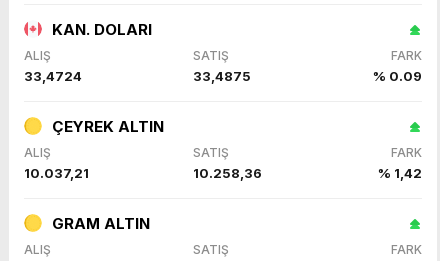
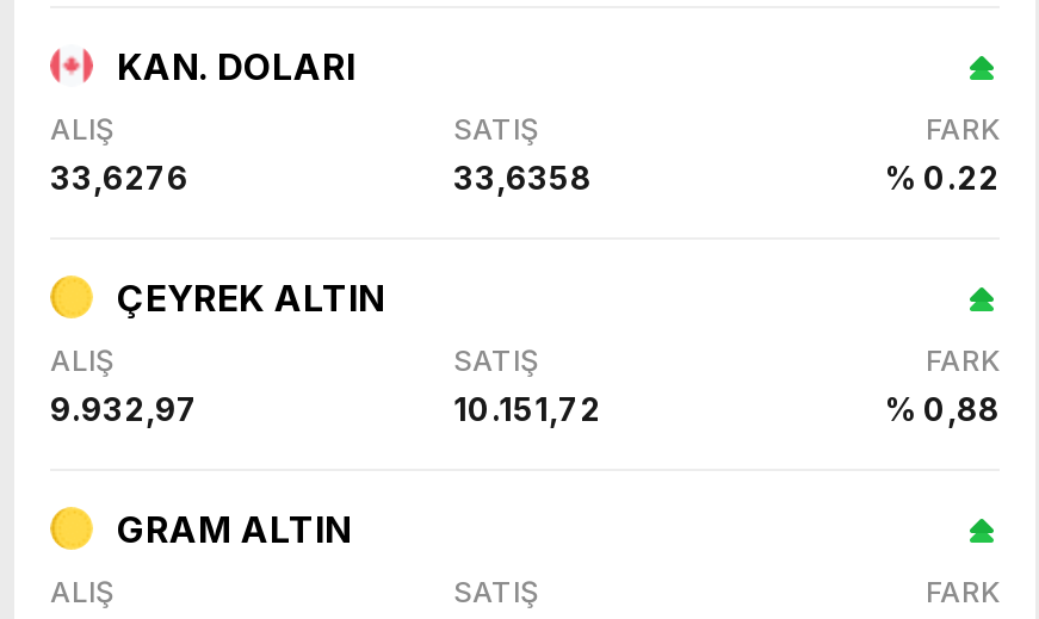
- 33,4724
+ 33,6276

- 33,4875
+ 33,6358

- % 0.09
+ % 0.22

- 10.037,21
+ 9.932,97

- 10.258,36
+ 10.151,72

- % 1,42
+ % 0,88
